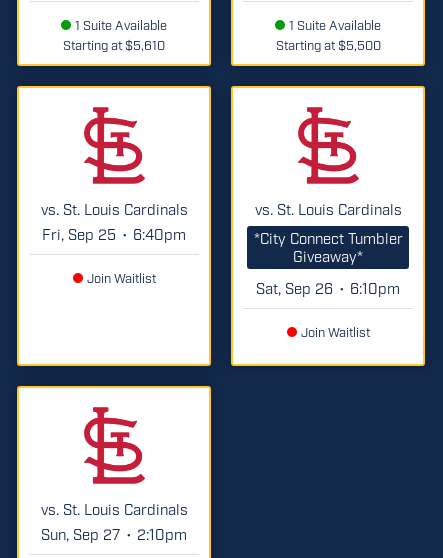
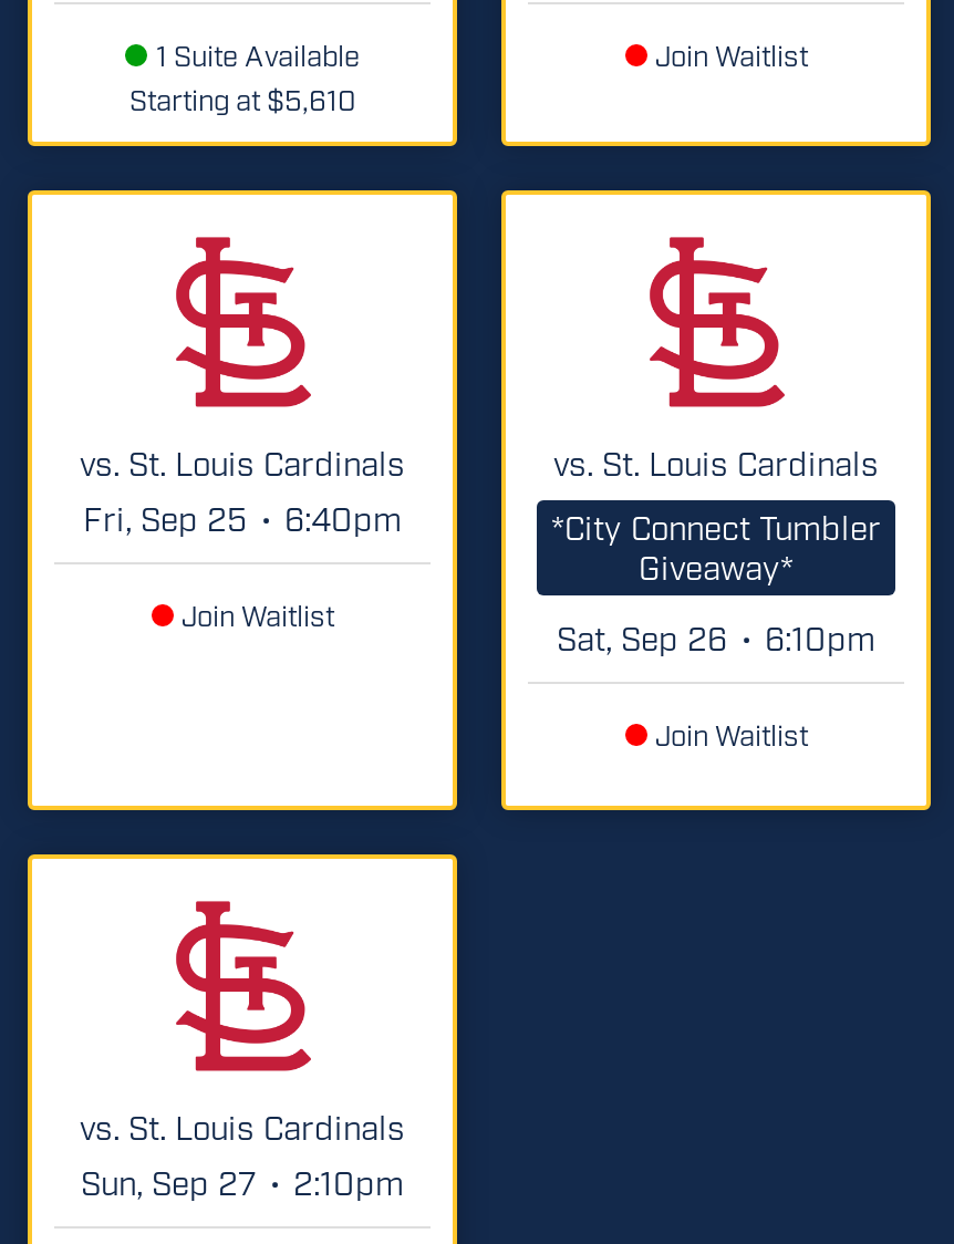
- 1 Suite Available
- Starting at $5,500
+ Join Waitlist
